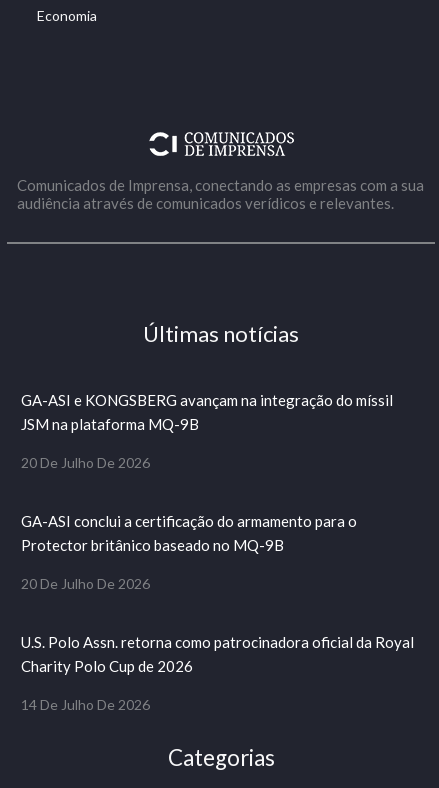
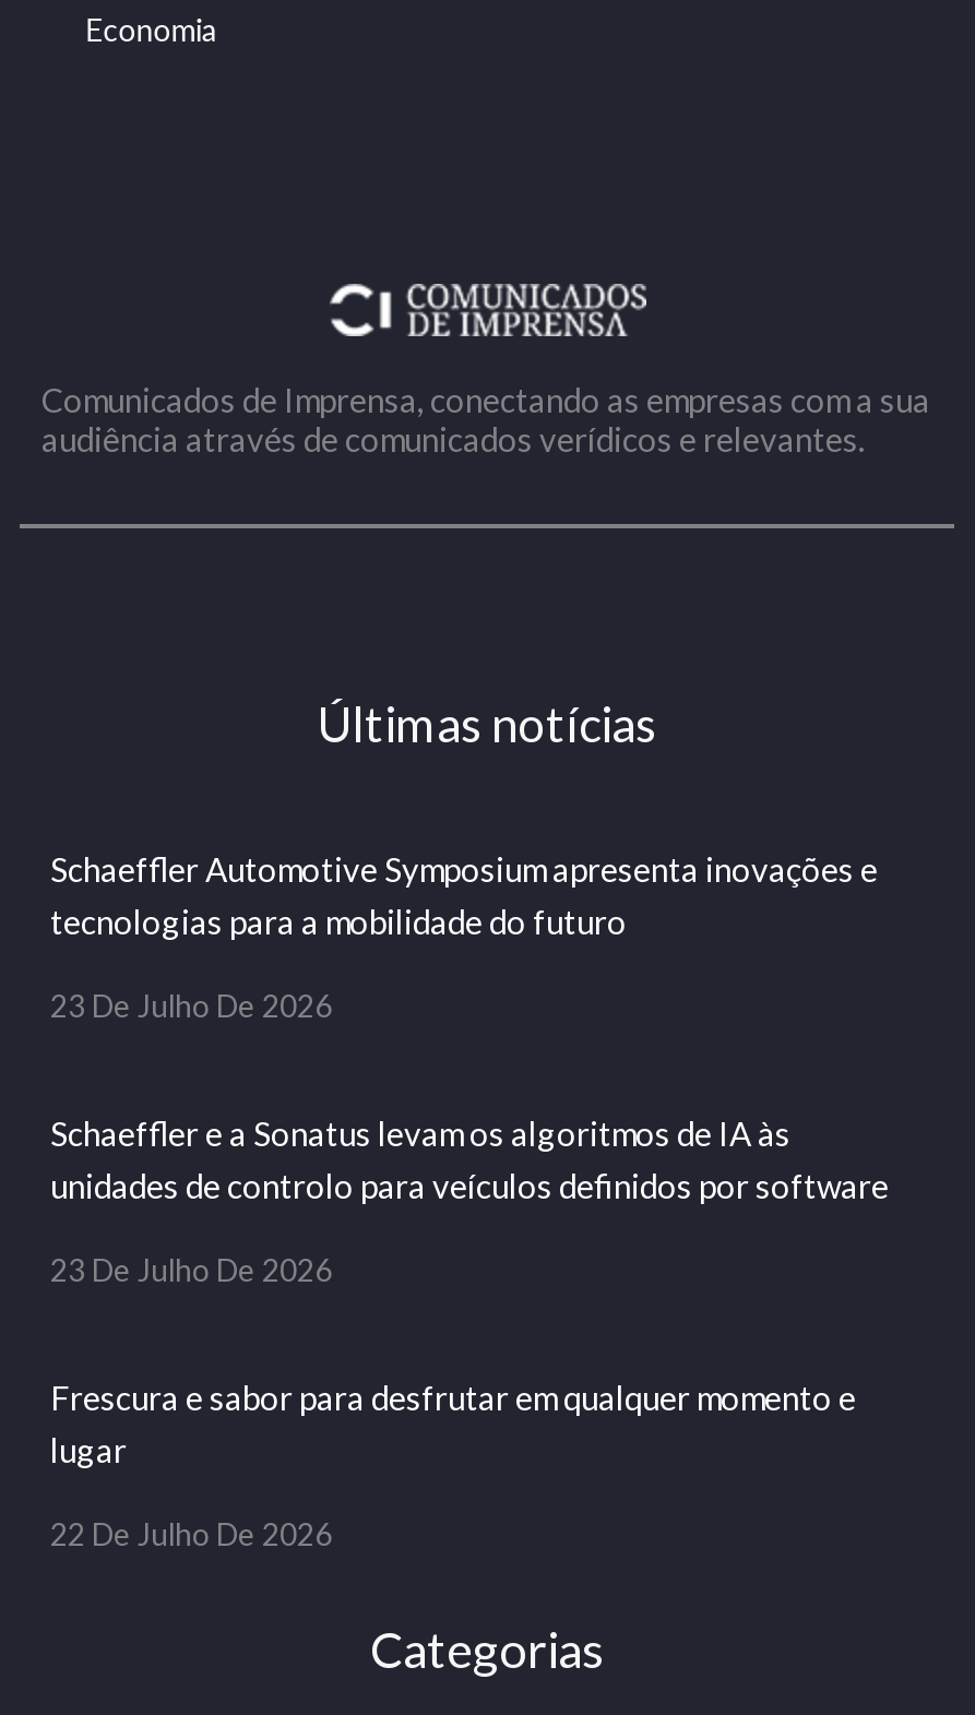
- GA-ASI e KONGSBERG avançam na integração do míssil
- JSM na plataforma MQ-9B
+ Schaeffler Automotive Symposium apresenta inovações e
+ tecnologias para a mobilidade do futuro

- 20 De Julho De 2026
+ 23 De Julho De 2026

- GA-ASI conclui a certificação do armamento para o
- Protector britânico baseado no MQ-9B
+ Schaeffler e a Sonatus levam os algoritmos de IA às
+ unidades de controlo para veículos definidos por software

- 20 De Julho De 2026
+ 23 De Julho De 2026

- U.S. Polo Assn. retorna como patrocinadora oficial da Royal
- Charity Polo Cup de 2026
+ Frescura e sabor para desfrutar em qualquer momento e
+ lugar

- 14 De Julho De 2026
+ 22 De Julho De 2026
